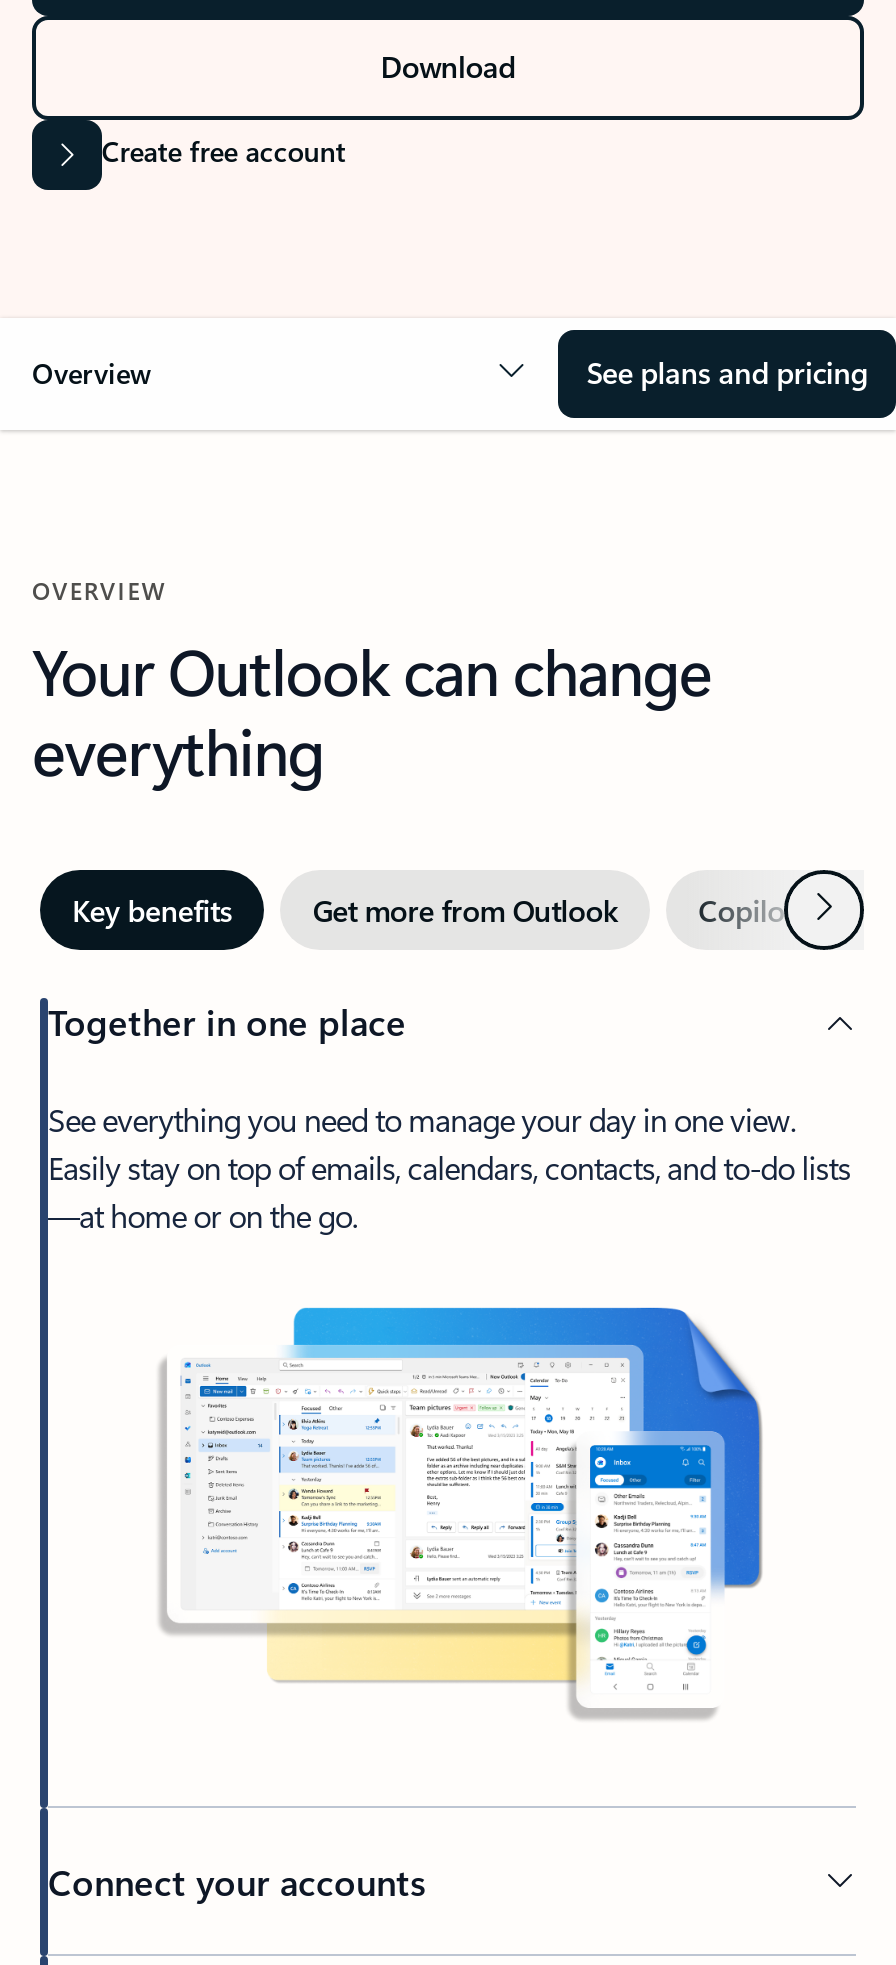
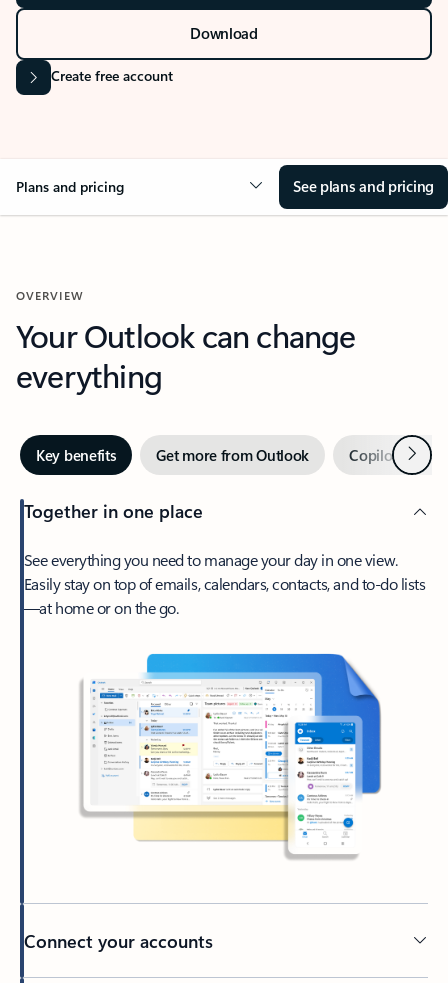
- Overview
+ Plans and pricing
